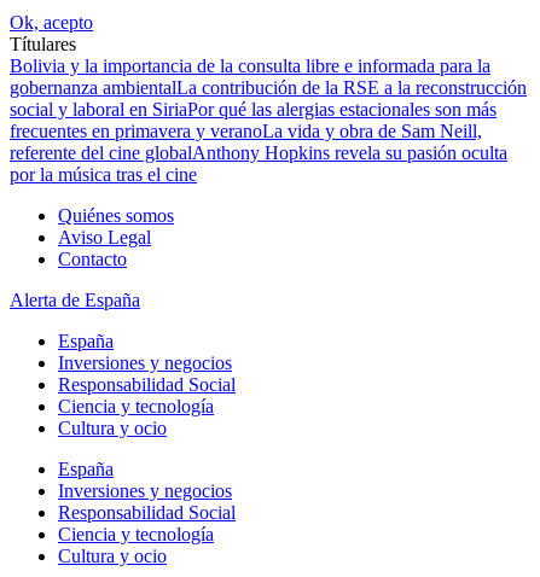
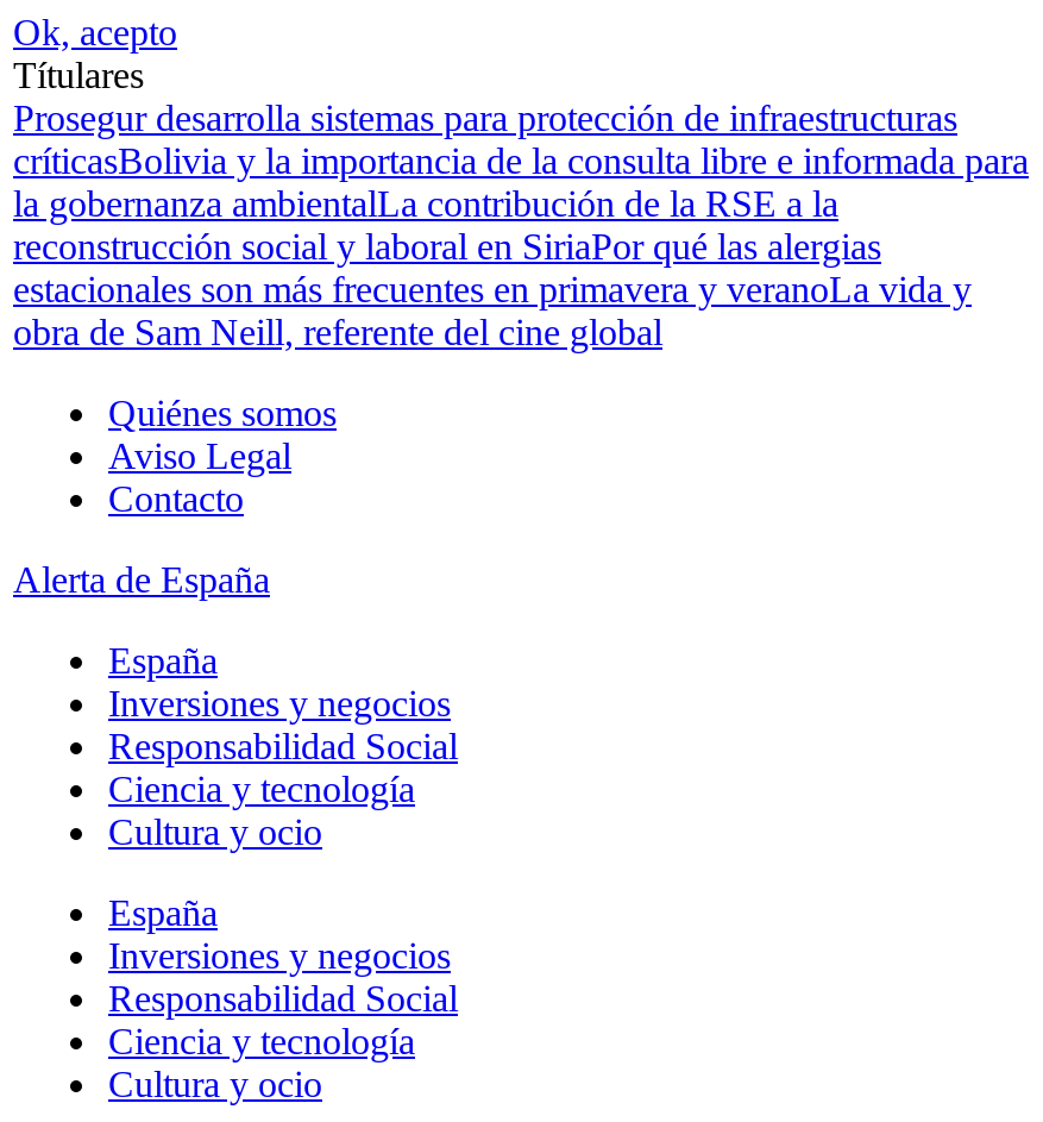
- Bolivia y la importancia de la consulta libre e informada para la
- gobernanza ambientalLa contribución de la RSE a la reconstrucción
- social y laboral en SiriaPor qué las alergias estacionales son más
- frecuentes en primavera y veranoLa vida y obra de Sam Neill,
- referente del cine globalAnthony Hopkins revela su pasión oculta
- por la música tras el cine
+ Prosegur desarrolla sistemas para protección de infraestructuras
+ críticasBolivia y la importancia de la consulta libre e informada para
+ la gobernanza ambientalLa contribución de la RSE a la
+ reconstrucción social y laboral en SiriaPor qué las alergias
+ estacionales son más frecuentes en primavera y veranoLa vida y
+ obra de Sam Neill, referente del cine global
